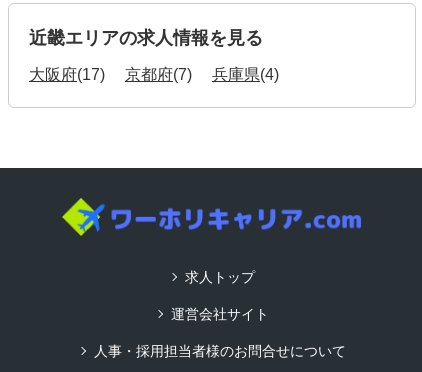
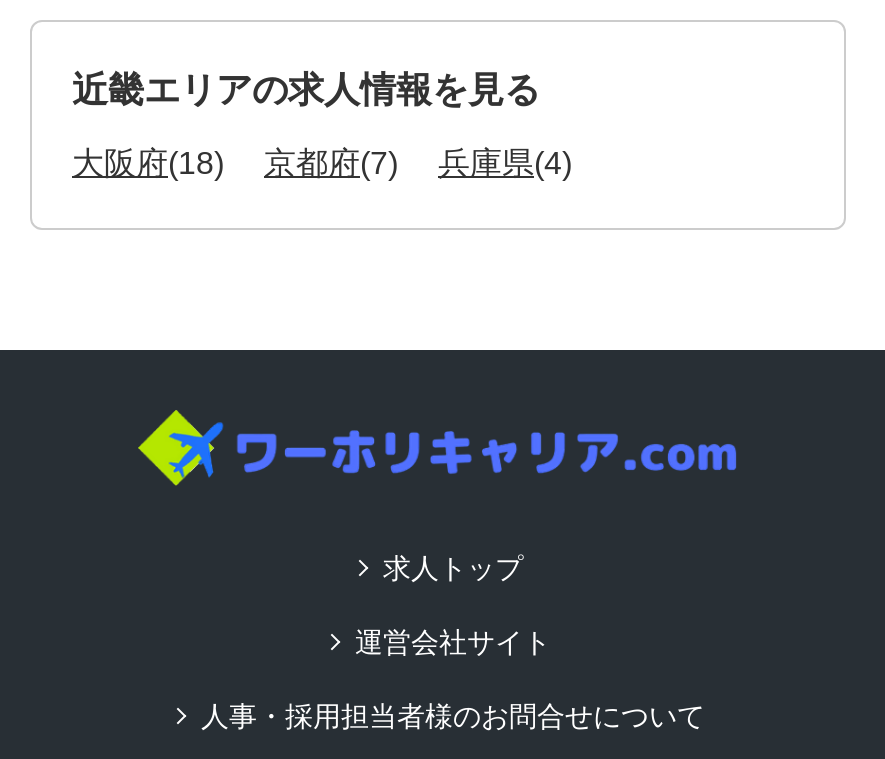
- 大阪府(17) 京都府(7) 兵庫県(4)
+ 大阪府(18) 京都府(7) 兵庫県(4)
